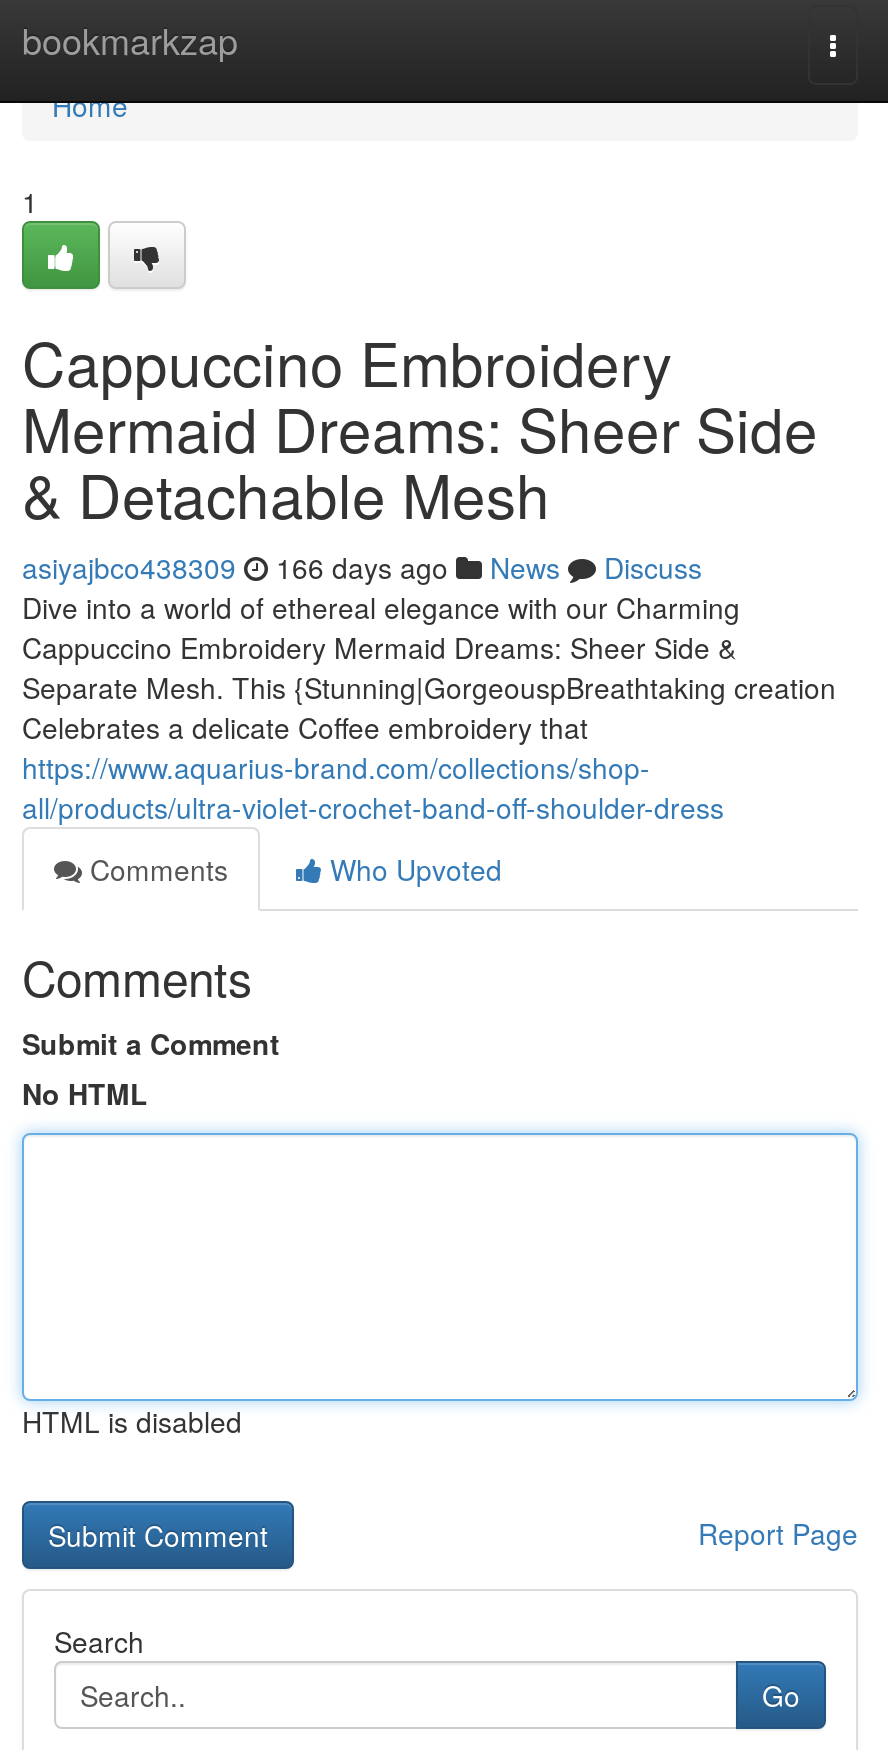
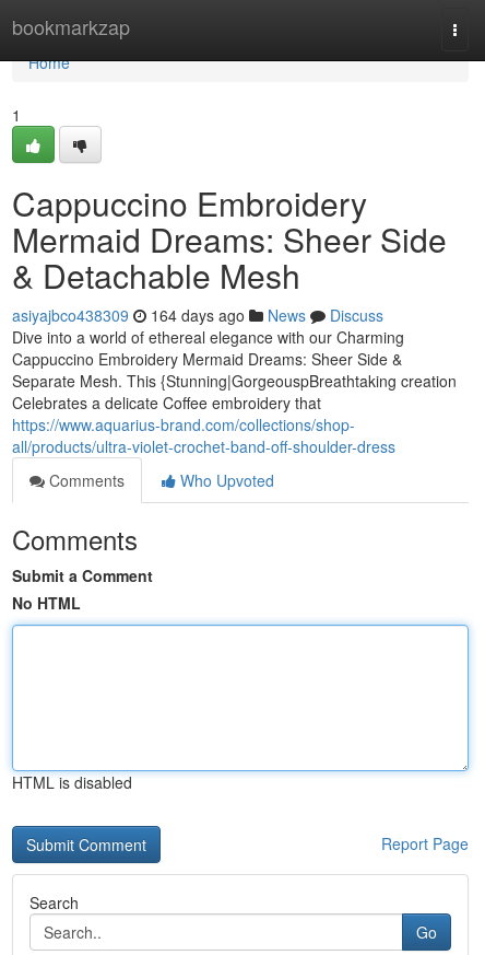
- asiyajbco438309 166 days ago News Discuss
+ asiyajbco438309 164 days ago News Discuss
